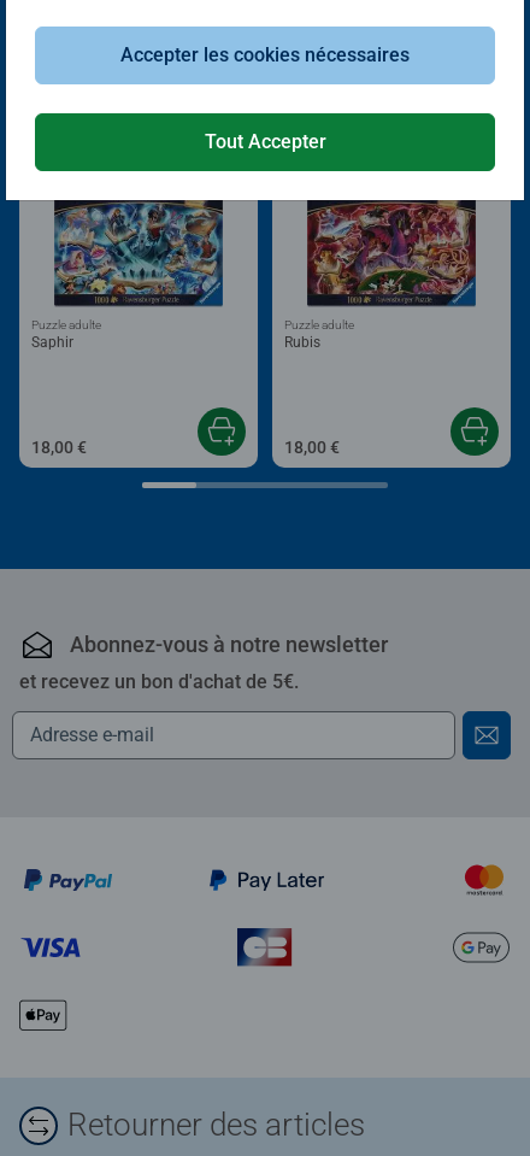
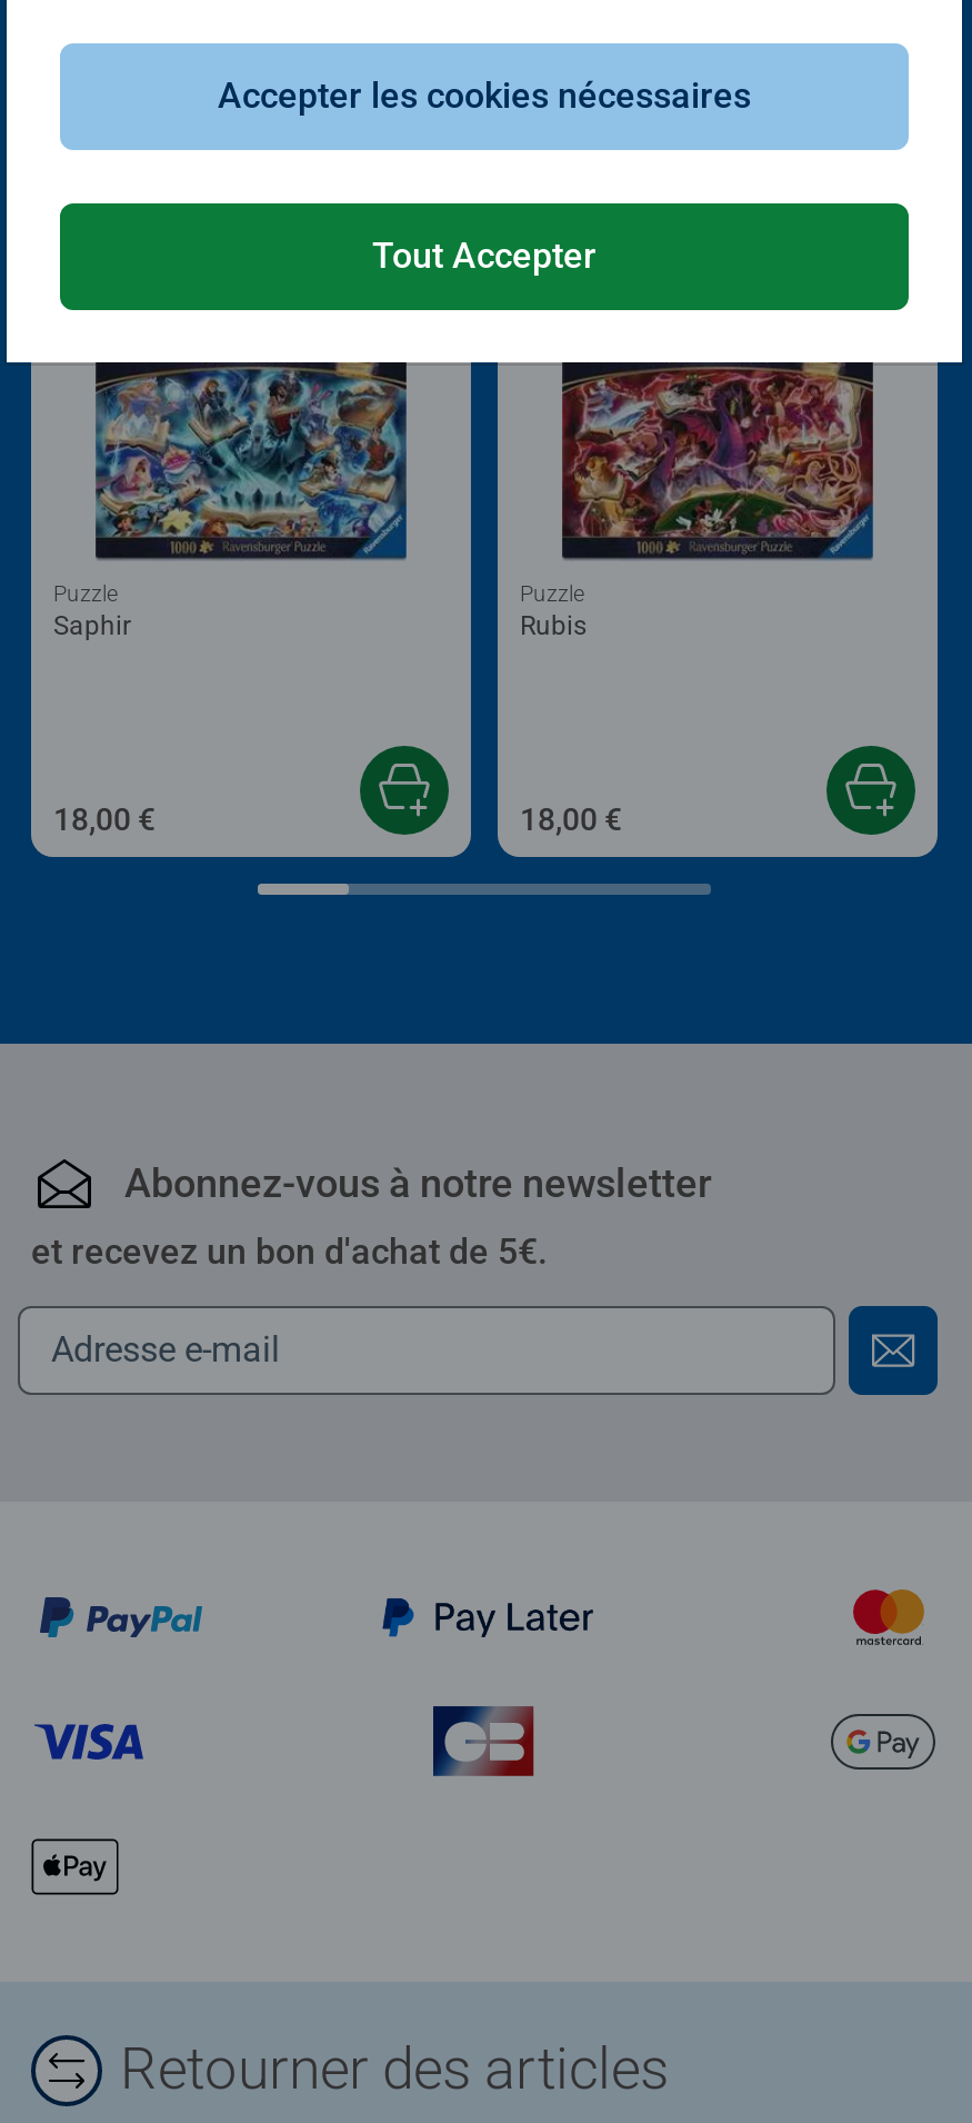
- Puzzle adulte
+ Puzzle

- Puzzle adulte
+ Puzzle
